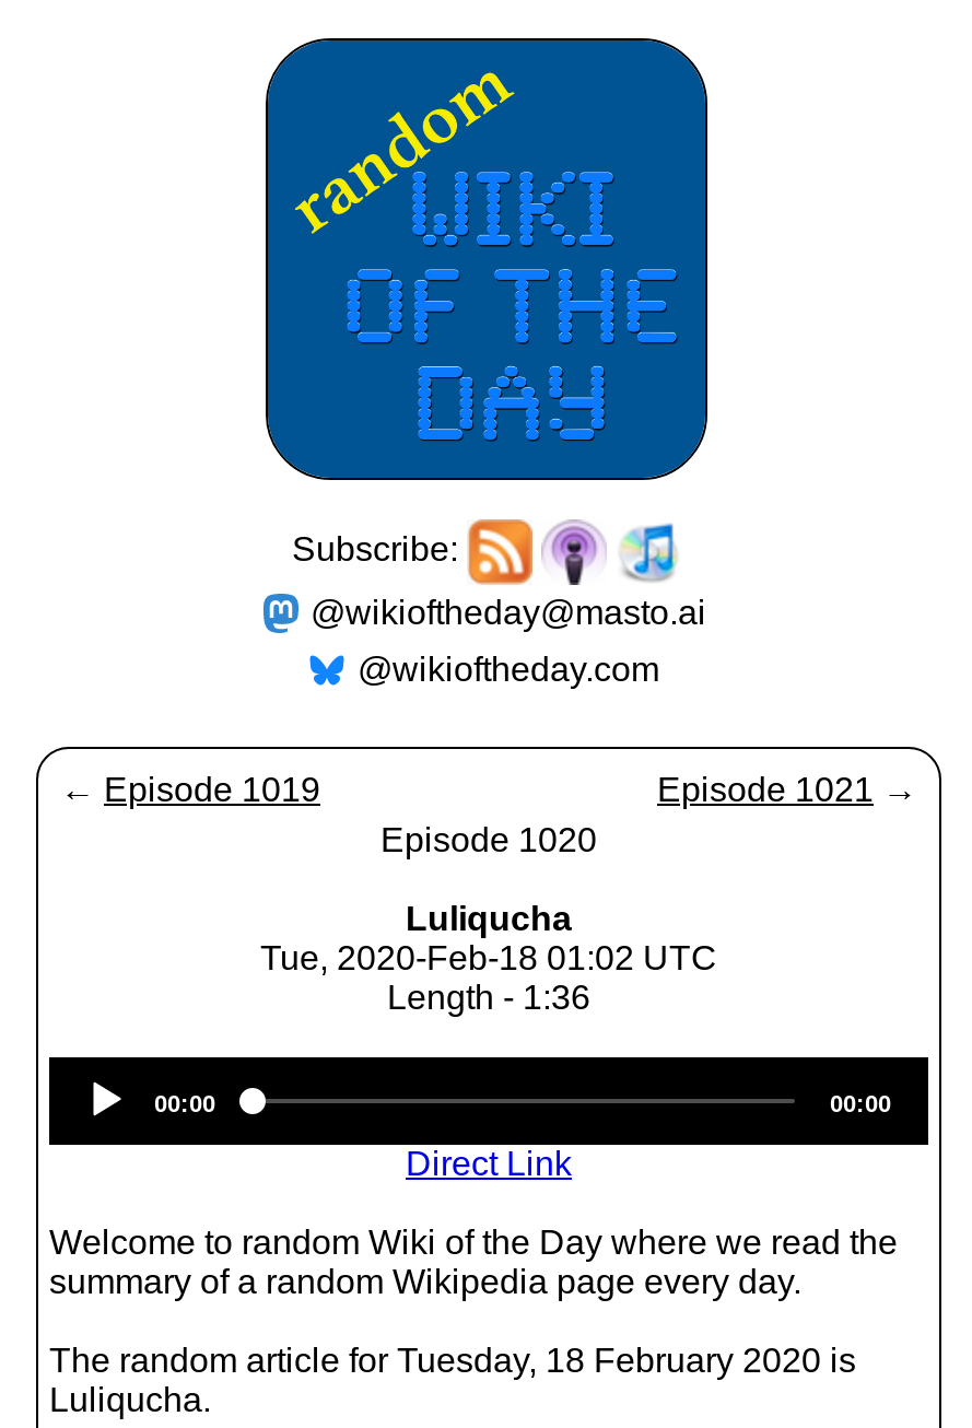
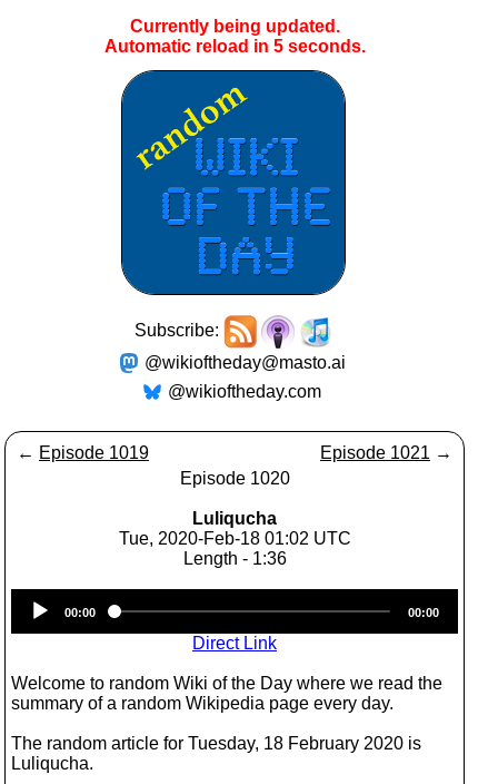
+ Currently being updated.
+ Automatic reload in 5 seconds.
